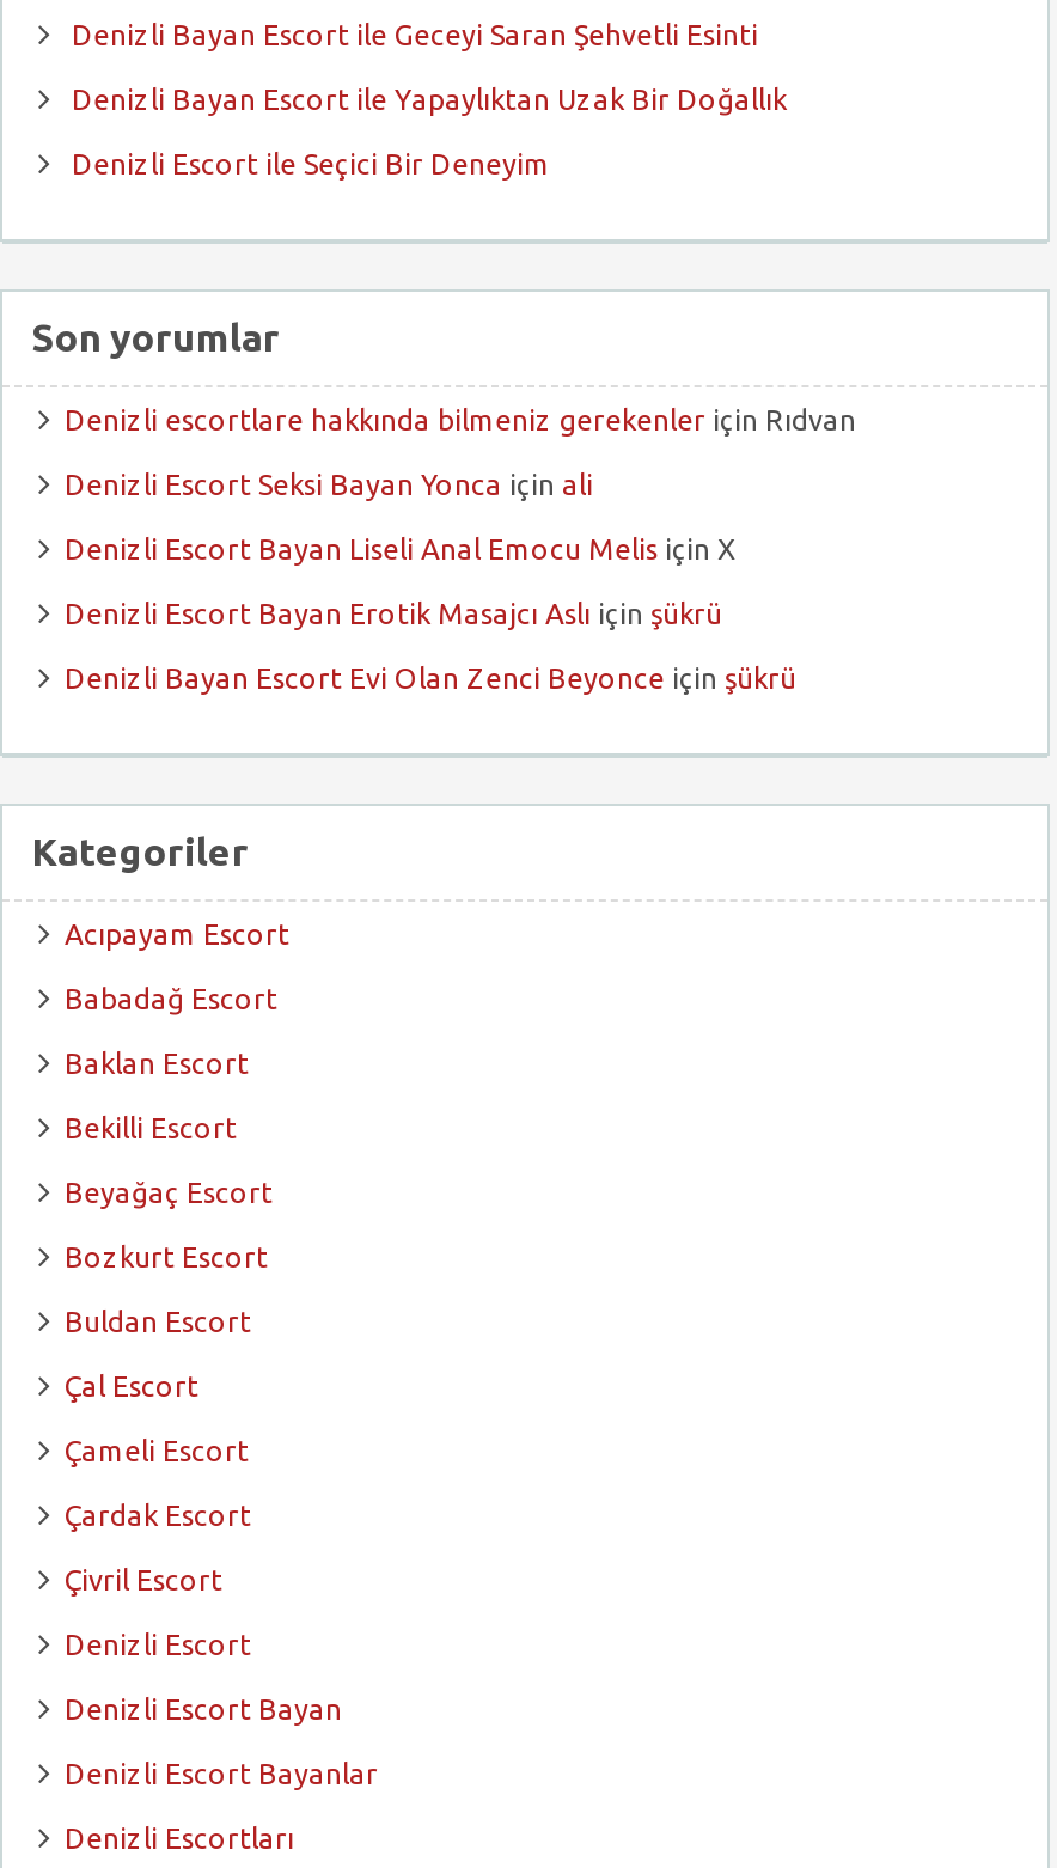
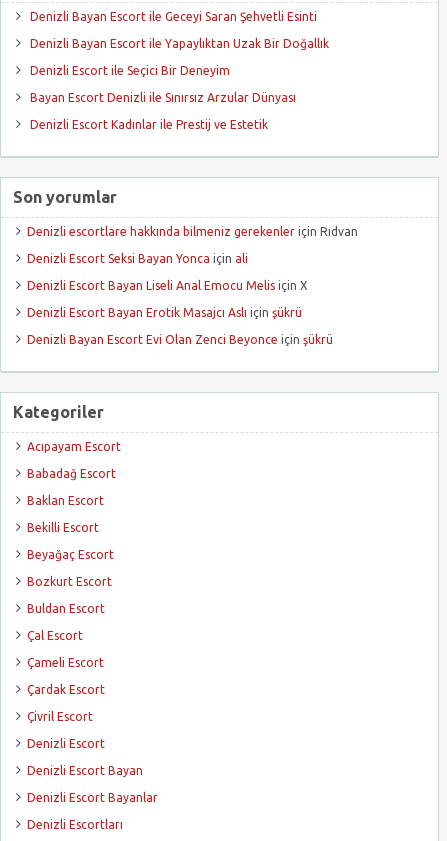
+ Bayan Escort Denizli ile Sınırsız Arzular Dünyası
+ Denizli Escort Kadınlar ile Prestij ve Estetik
